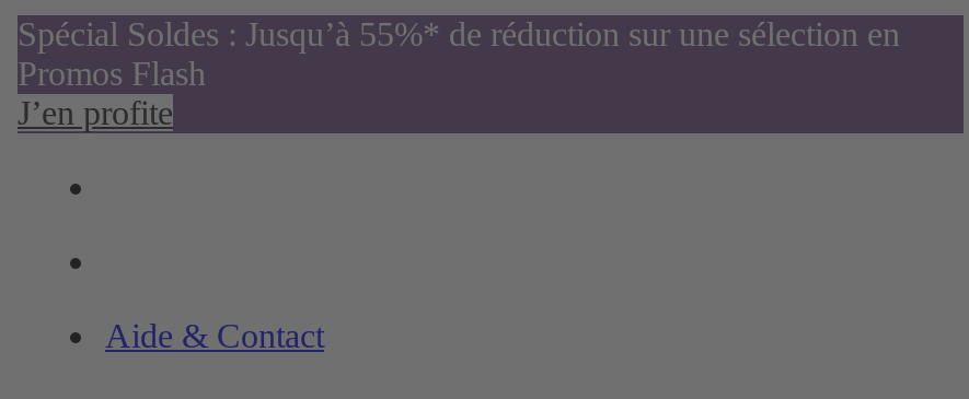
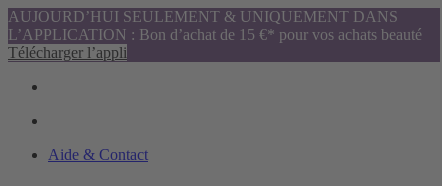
- Spécial Soldes : Jusqu’à 55%* de réduction sur une sélection en
- Promos Flash
- J’en profite
+ AUJOURD’HUI SEULEMENT & UNIQUEMENT DANS
+ L’APPLICATION : Bon d’achat de 15 €* pour vos achats beauté
+ Télécharger l’appli
